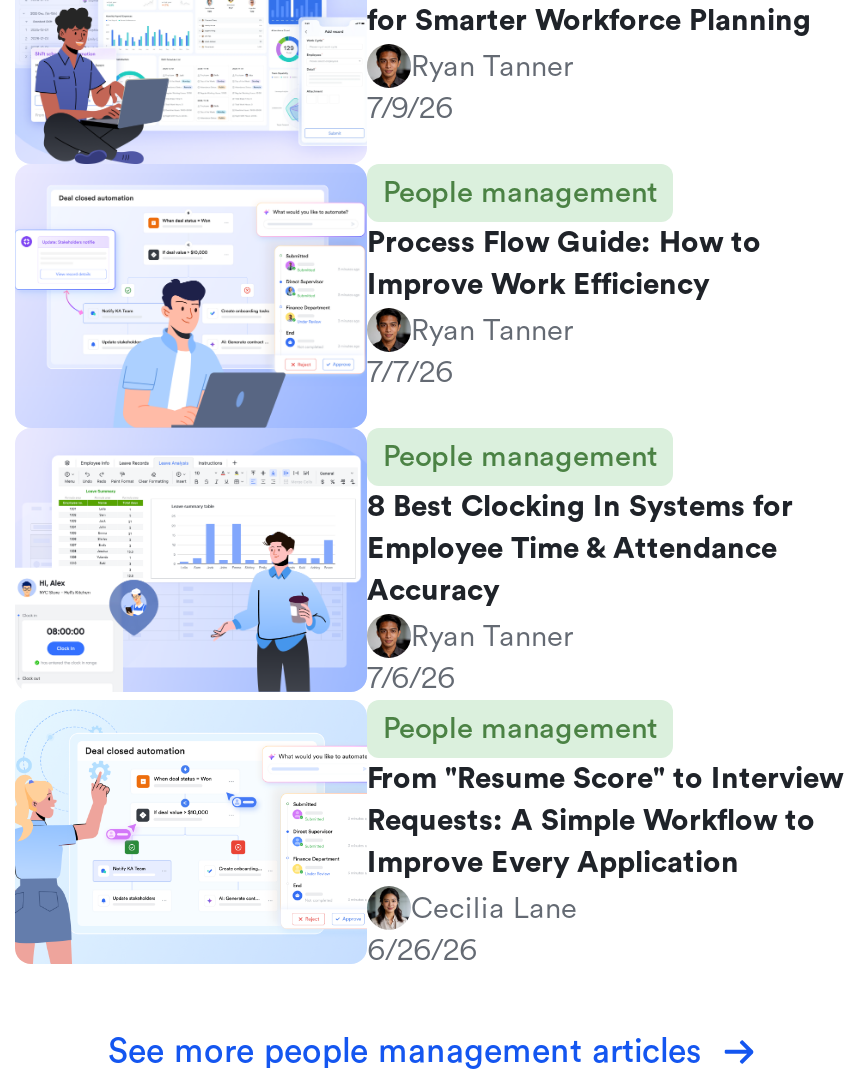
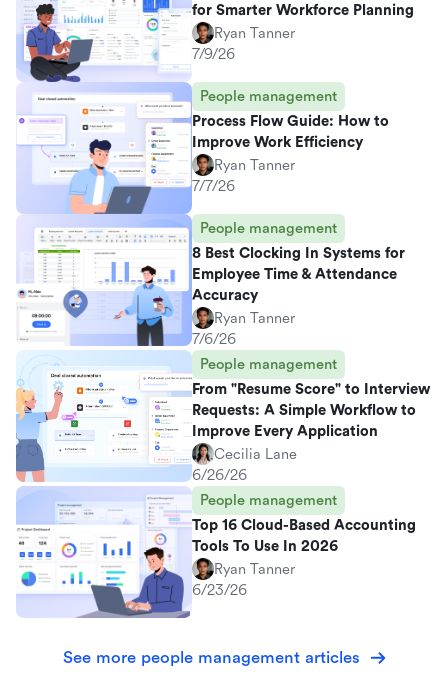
+ [image]
+ People management
+ Top 16 Cloud-Based Accounting
+ Tools To Use In 2026
+ Ryan Tanner
+ 6/23/26
